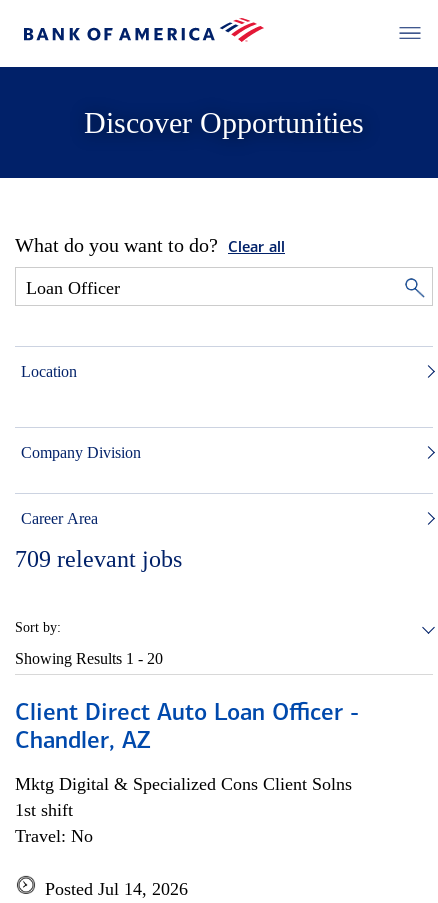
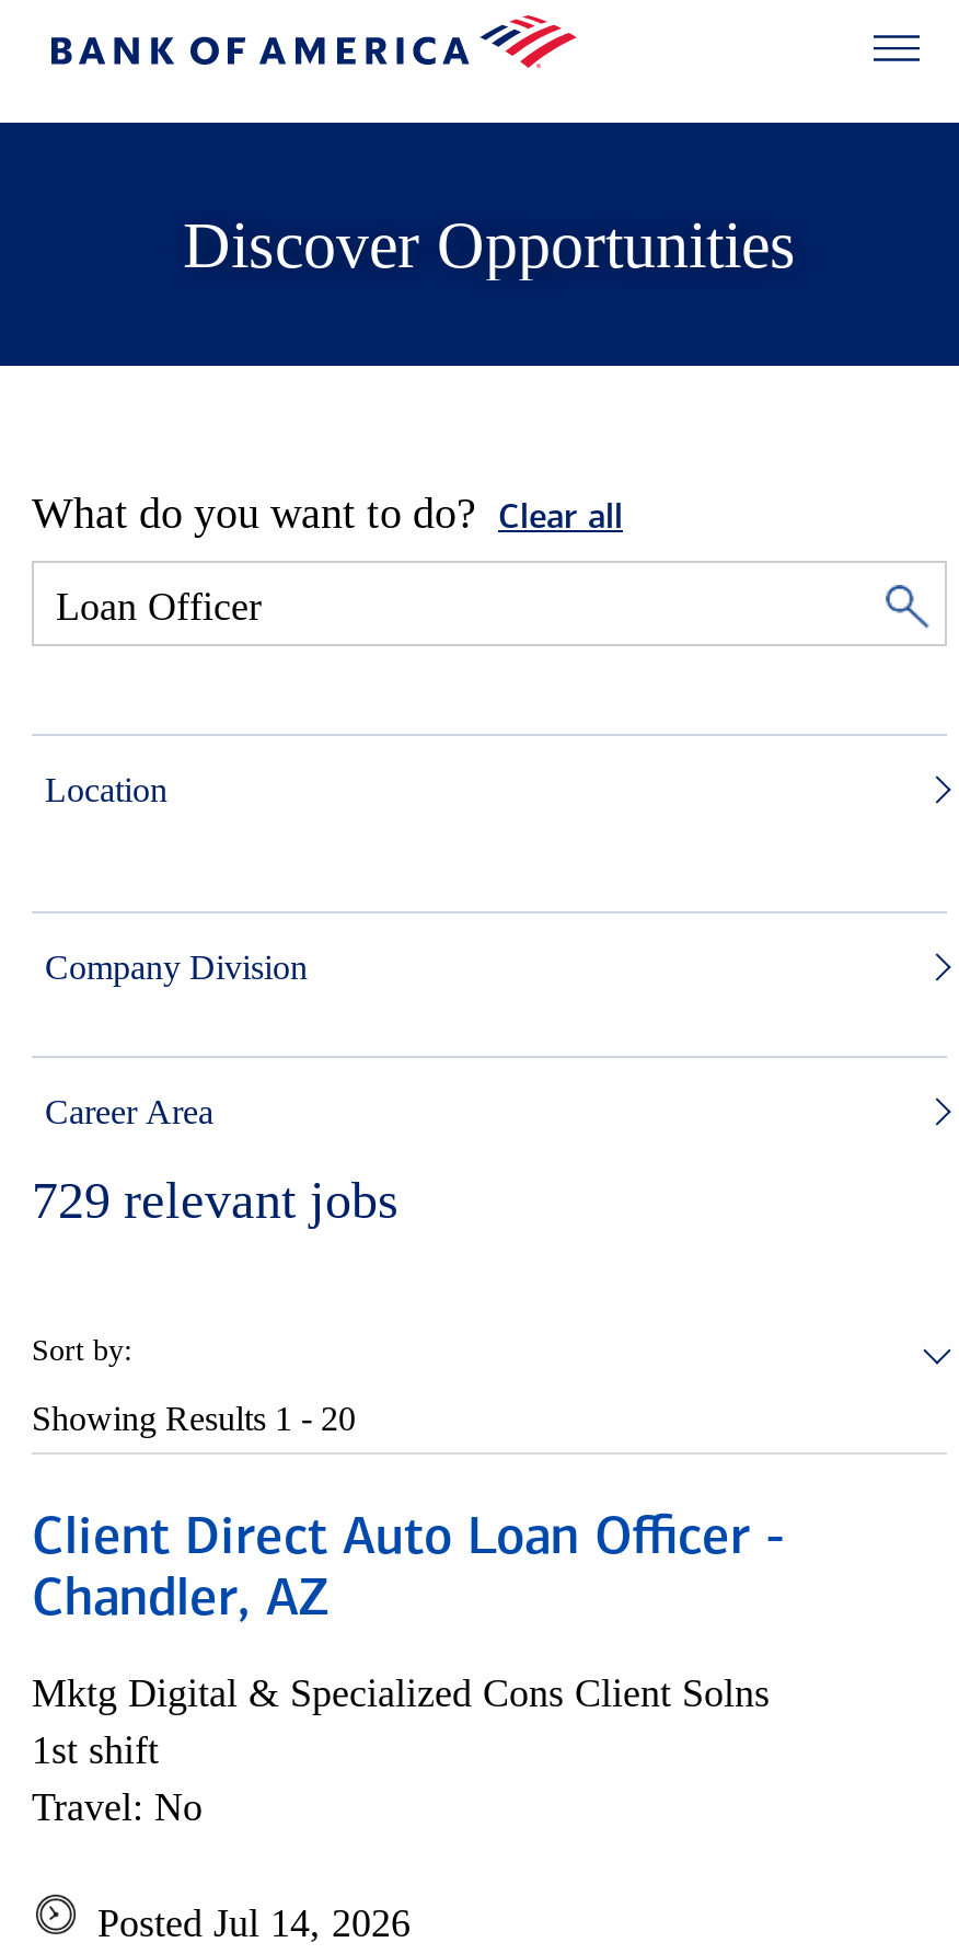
- 709 relevant jobs
+ 729 relevant jobs
